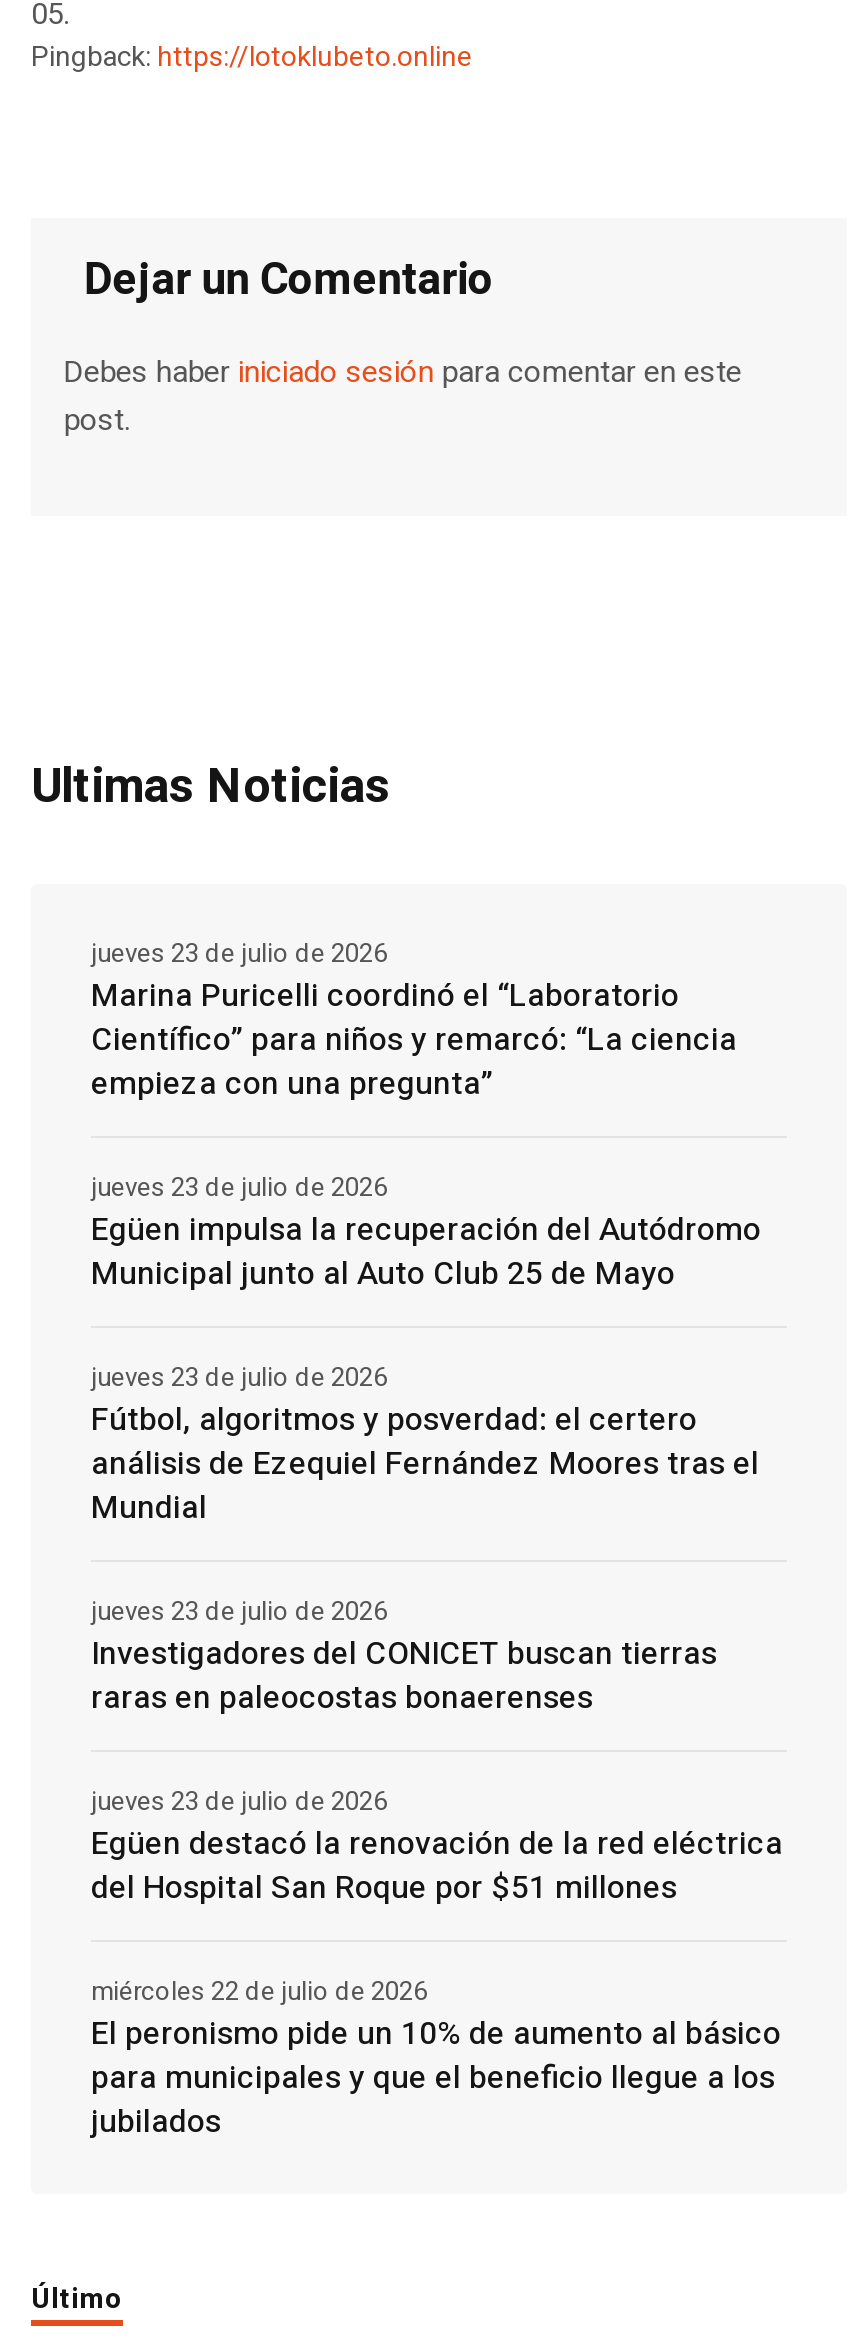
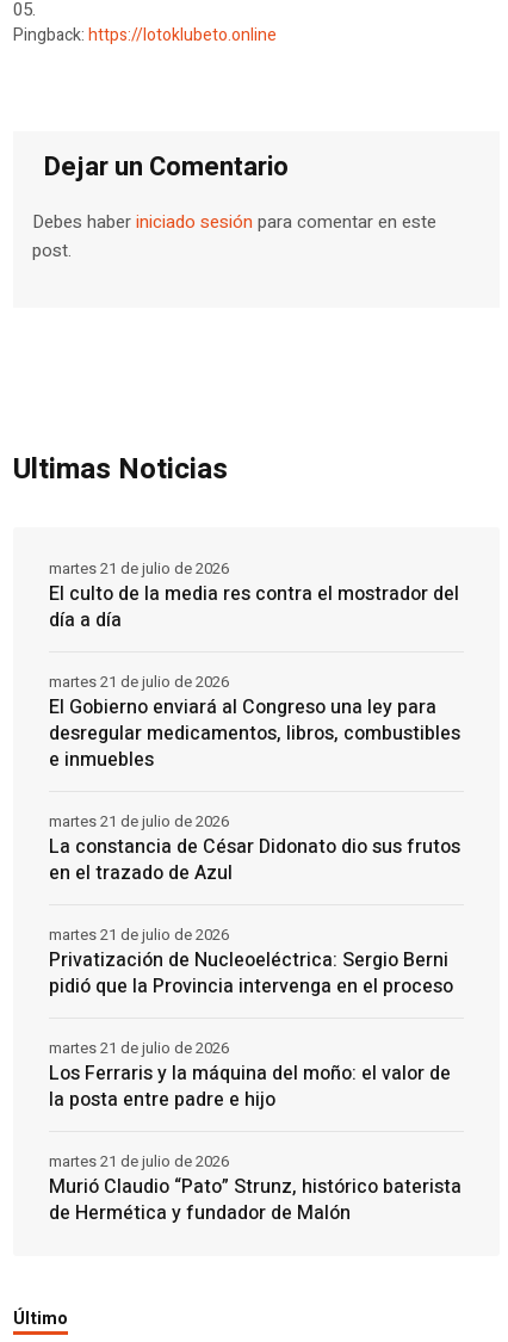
- jueves 23 de julio de 2026
+ martes 21 de julio de 2026

- Marina Puricelli coordinó el “Laboratorio
- Científico” para niños y remarcó: “La ciencia
- empieza con una pregunta”
+ El culto de la media res contra el mostrador del
+ día a día

- jueves 23 de julio de 2026
+ martes 21 de julio de 2026

- Egüen impulsa la recuperación del Autódromo
- Municipal junto al Auto Club 25 de Mayo
+ El Gobierno enviará al Congreso una ley para
+ desregular medicamentos, libros, combustibles
+ e inmuebles

- jueves 23 de julio de 2026
+ martes 21 de julio de 2026

- Fútbol, algoritmos y posverdad: el certero
- análisis de Ezequiel Fernández Moores tras el
- Mundial
+ La constancia de César Didonato dio sus frutos
+ en el trazado de Azul

- jueves 23 de julio de 2026
+ martes 21 de julio de 2026

- Investigadores del CONICET buscan tierras
- raras en paleocostas bonaerenses
+ Privatización de Nucleoeléctrica: Sergio Berni
+ pidió que la Provincia intervenga en el proceso

- jueves 23 de julio de 2026
+ martes 21 de julio de 2026

- Egüen destacó la renovación de la red eléctrica
- del Hospital San Roque por $51 millones
+ Los Ferraris y la máquina del moño: el valor de
+ la posta entre padre e hijo

- miércoles 22 de julio de 2026
+ martes 21 de julio de 2026

- El peronismo pide un 10% de aumento al básico
- para municipales y que el beneficio llegue a los
- jubilados
+ Murió Claudio “Pato” Strunz, histórico baterista
+ de Hermética y fundador de Malón
